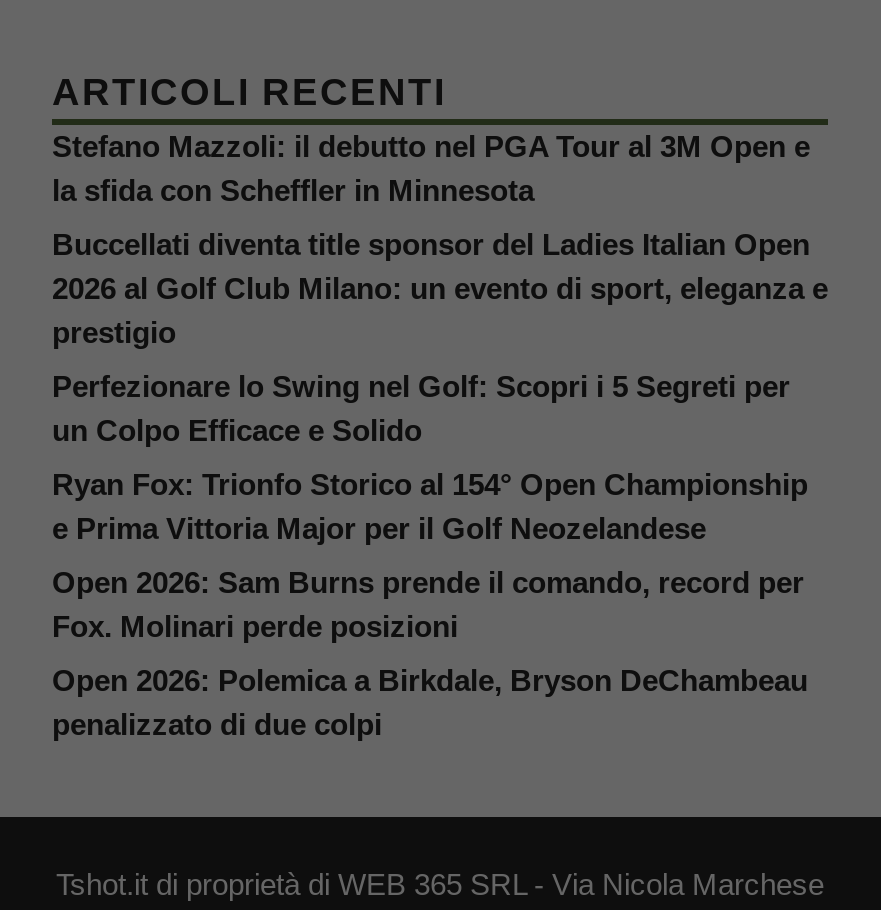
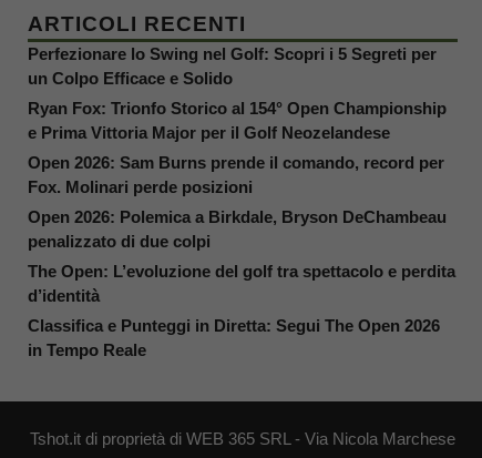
- Stefano Mazzoli: il debutto nel PGA Tour al 3M Open e
- la sfida con Scheffler in Minnesota
- Buccellati diventa title sponsor del Ladies Italian Open
- 2026 al Golf Club Milano: un evento di sport, eleganza e
- prestigio

moved up: Perfezionare lo Swing nel Golf: Scopri i 5 Segreti per | un Colpo Efficace e Solido | Ryan Fox: Trionfo Storico al 154° Open Championship | e Prima Vittoria Major per il Golf Neozelandese | Open 2026: Sam Burns prende il comando, record per | Fox. Molinari perde posizioni | Open 2026: Polemica a Birkdale, Bryson DeChambeau | penalizzato di due colpi

+ The Open: L’evoluzione del golf tra spettacolo e perdita
+ d’identità
+ Classifica e Punteggi in Diretta: Segui The Open 2026
+ in Tempo Reale
